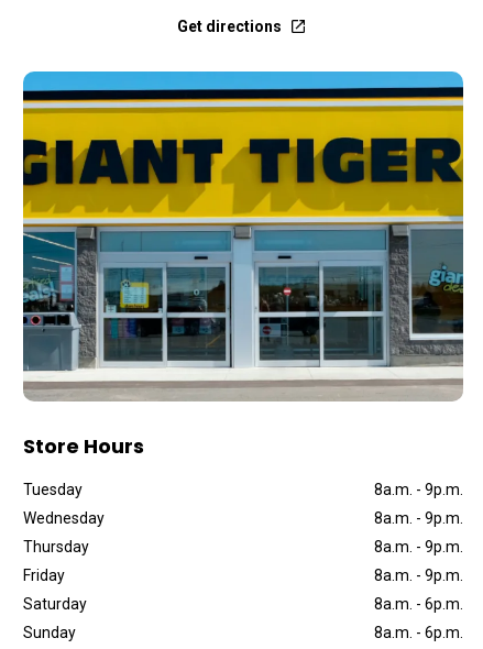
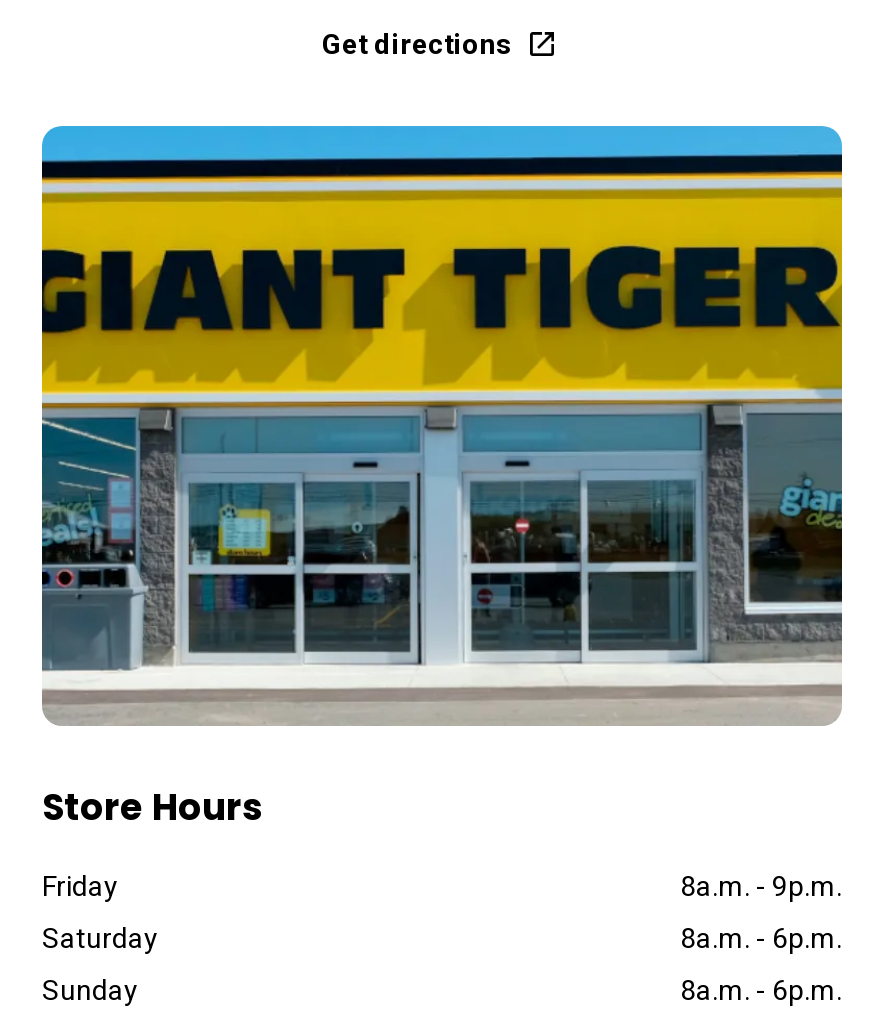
- Tuesday
- 8a.m. - 9p.m.
- Wednesday
- 8a.m. - 9p.m.
- Thursday
- 8a.m. - 9p.m.
